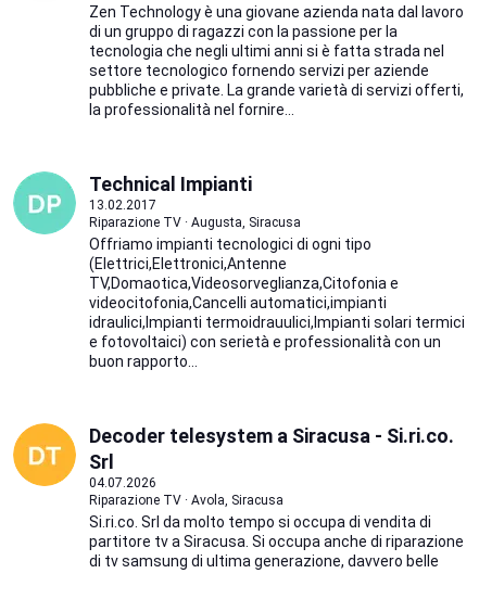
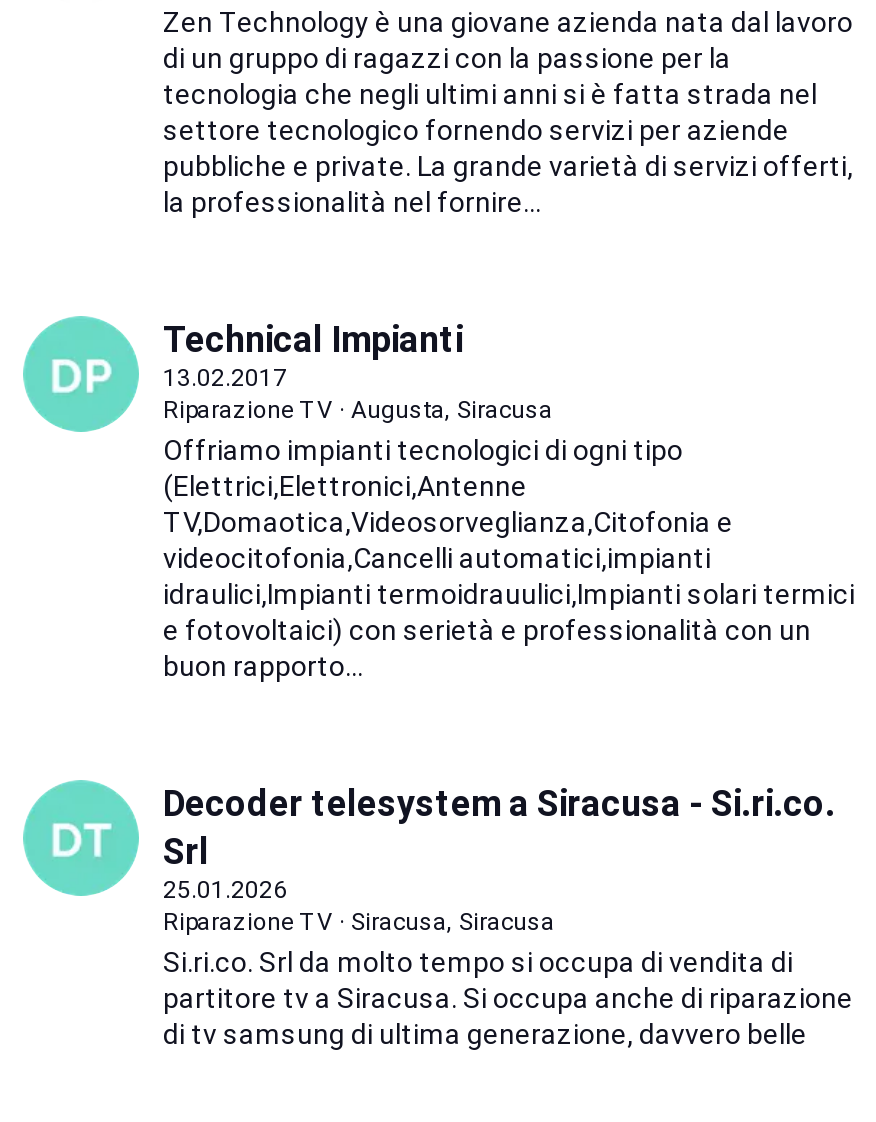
- [image]
- 04.07.2026
+ [image]
+ 25.01.2026

- Riparazione TV · Avola, Siracusa
+ Riparazione TV · Siracusa, Siracusa
